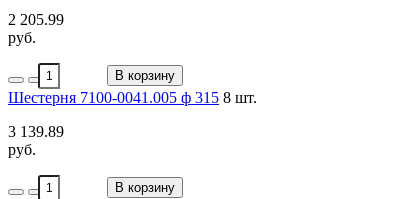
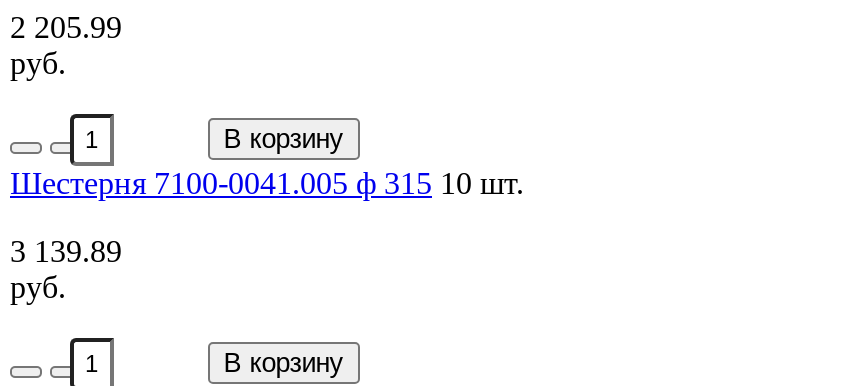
- Шестерня 7100-0041.005 ф 315 8 шт.
+ Шестерня 7100-0041.005 ф 315 10 шт.
